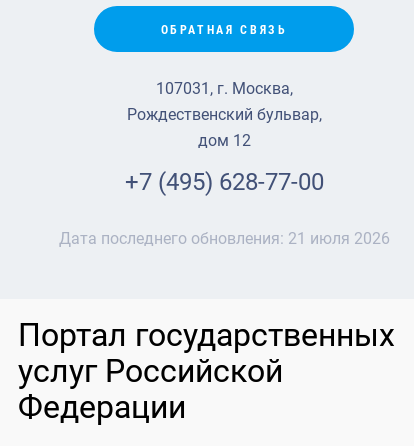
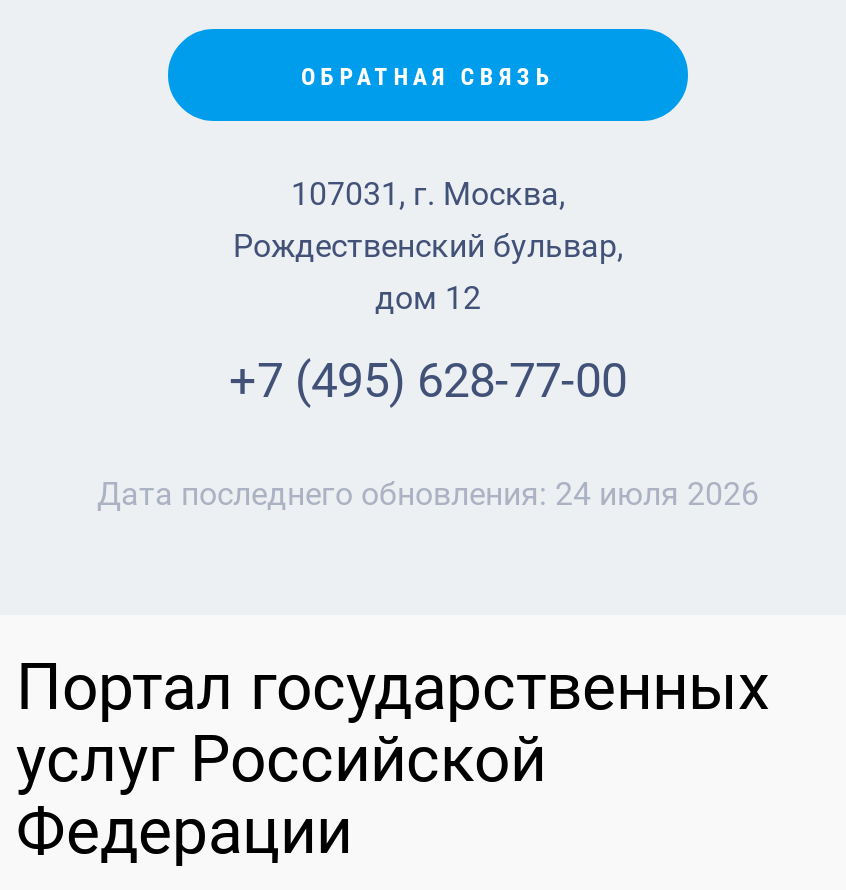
- Дата последнего обновления: 21 июля 2026
+ Дата последнего обновления: 24 июля 2026
